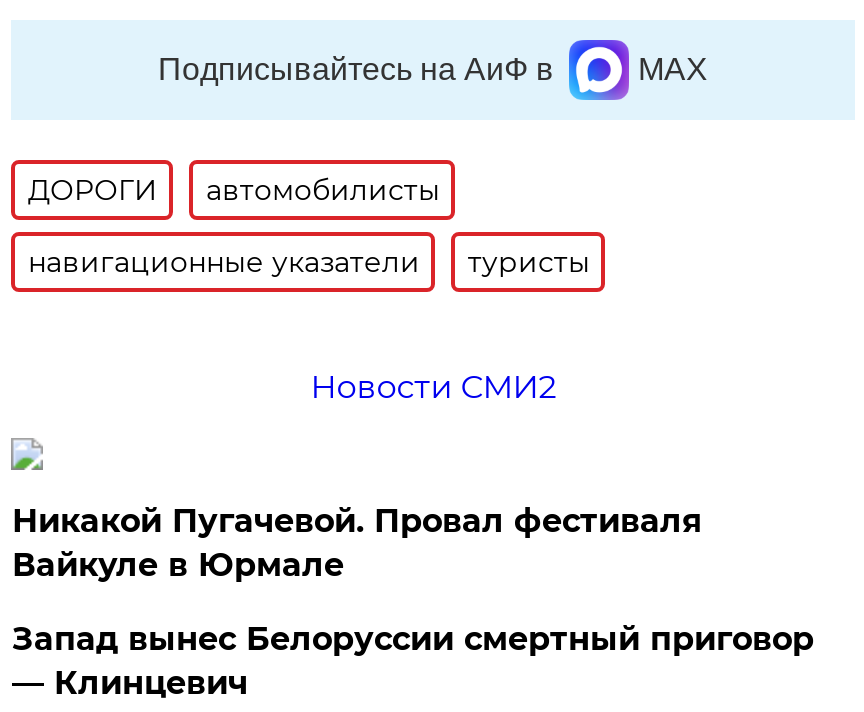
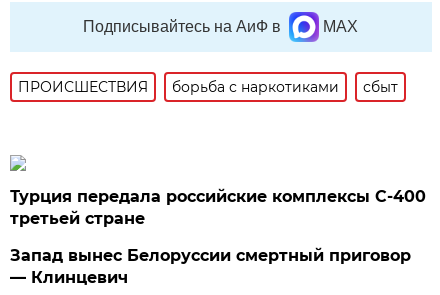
- ДОРОГИ
- автомобилисты
- навигационные указатели
- туристы
- Новости СМИ2
+ ПРОИСШЕСТВИЯ
+ борьба с наркотиками
+ сбыт

- Никакой Пугачевой. Провал фестиваля
- Вайкуле в Юрмале
+ Турция передала российские комплексы С-400
+ третьей стране
